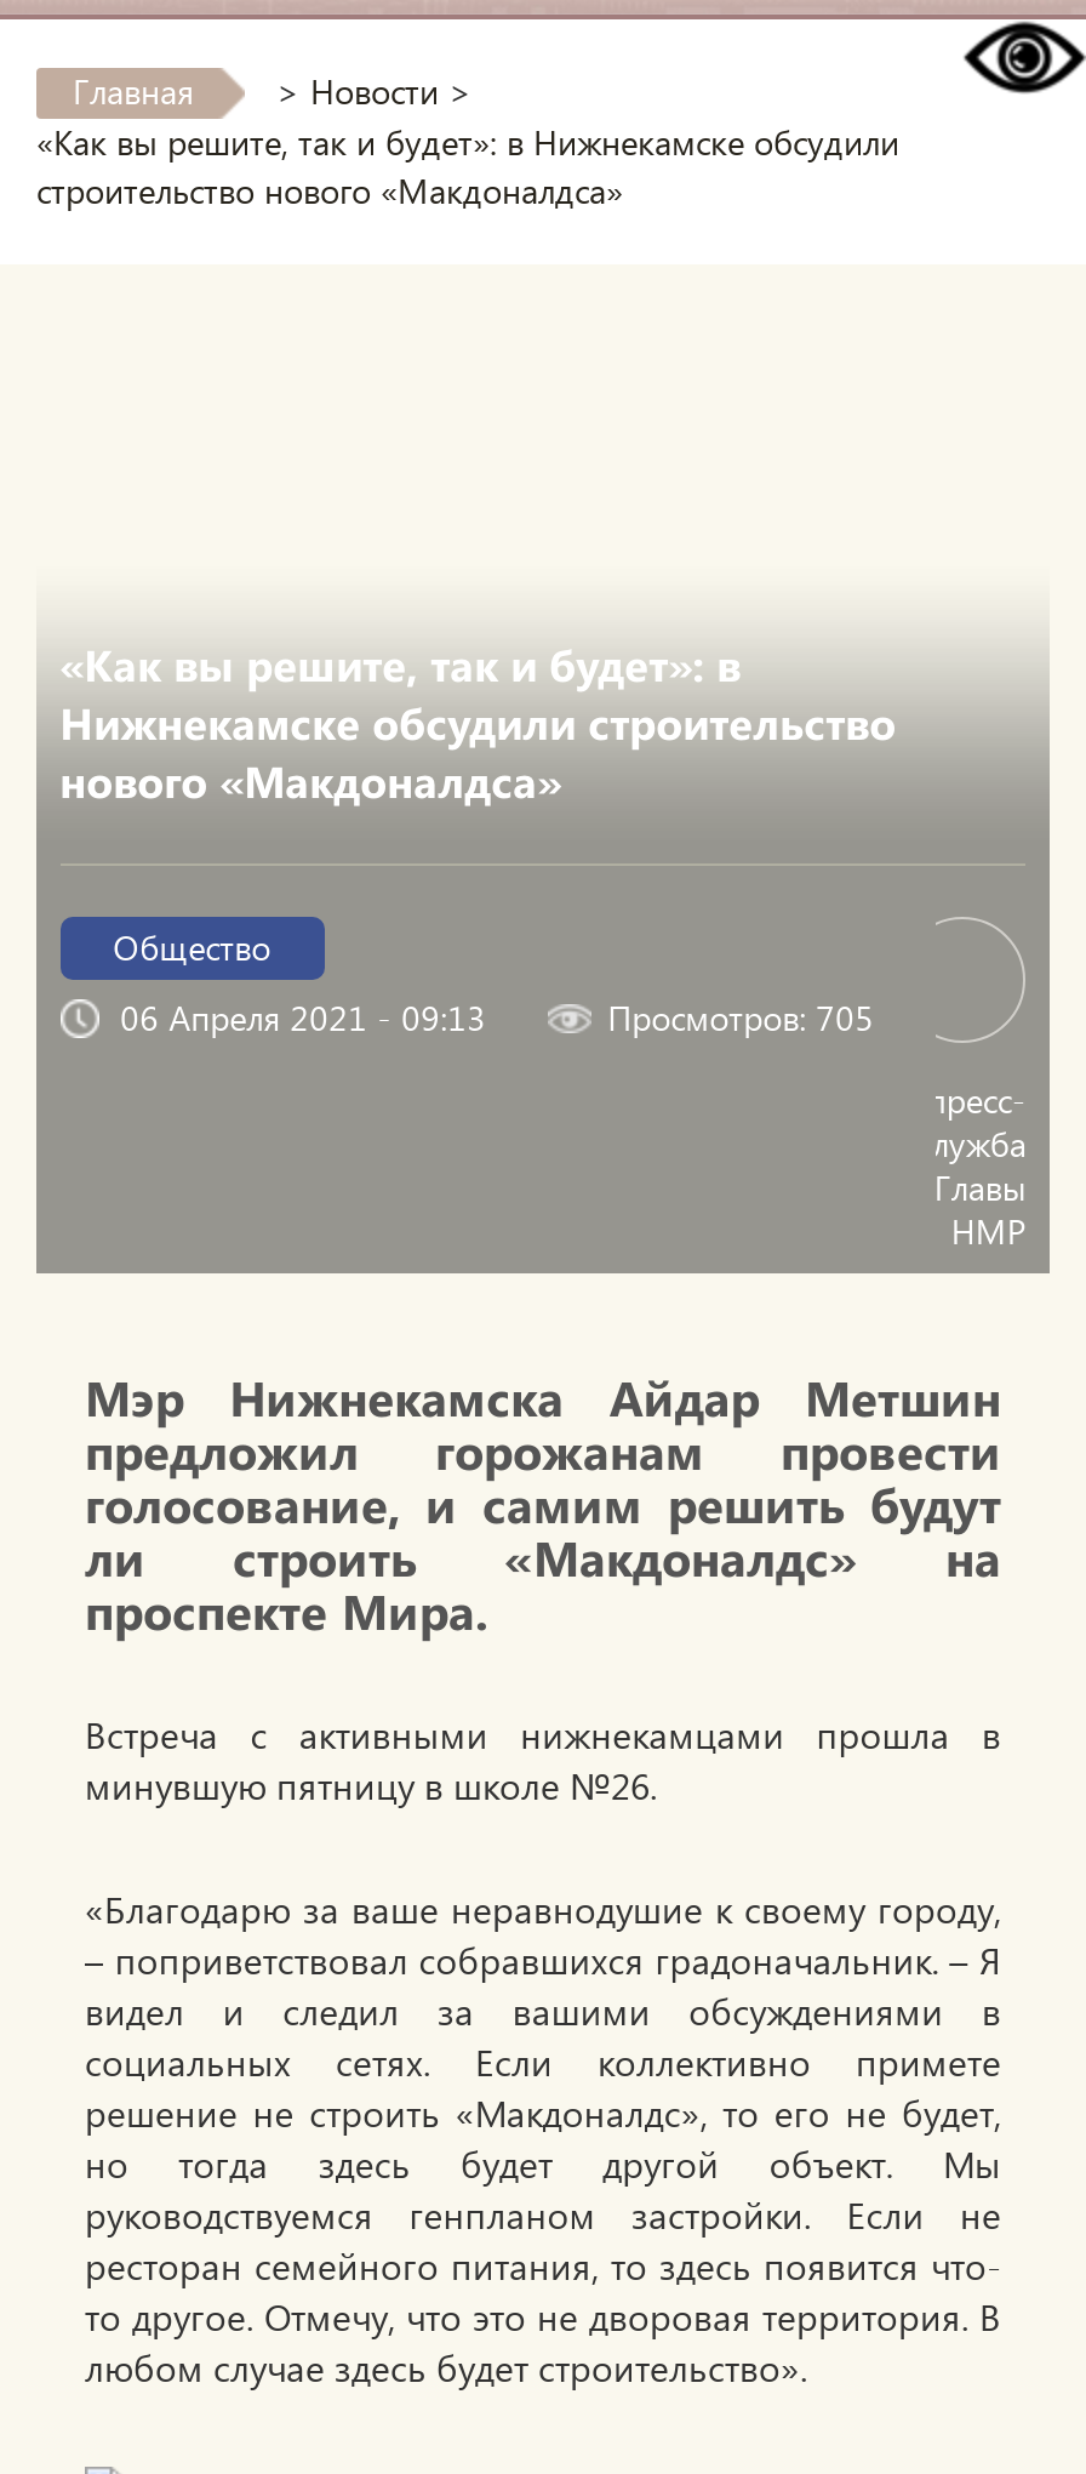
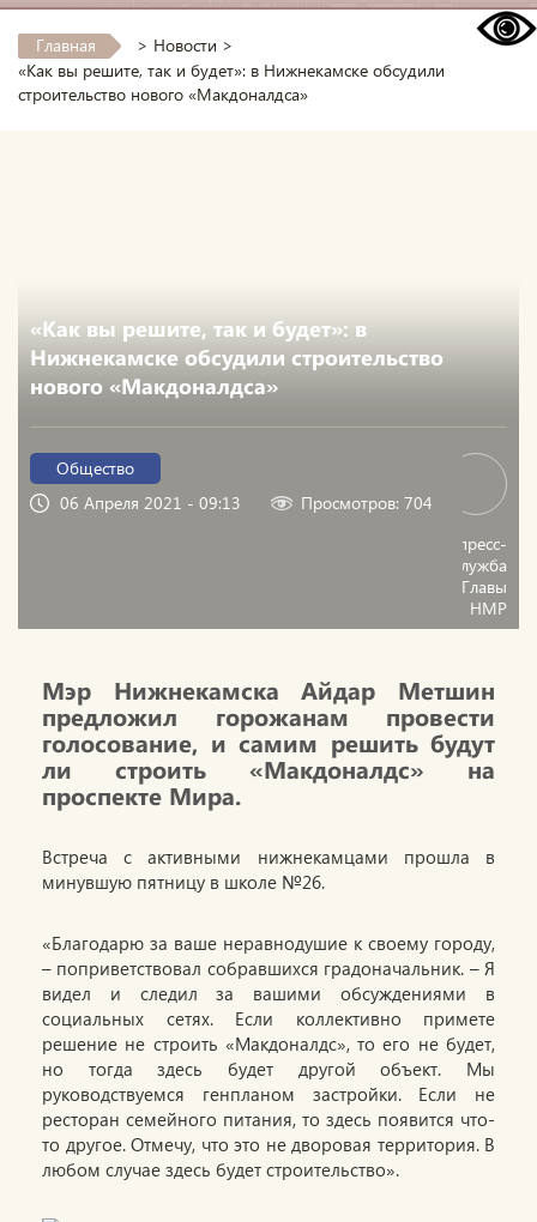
- Просмотров: 705
+ Просмотров: 704
